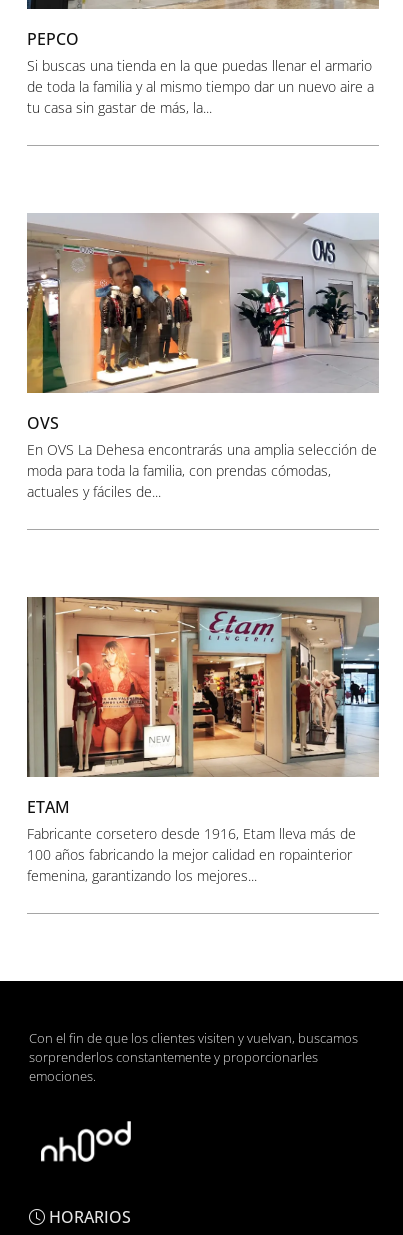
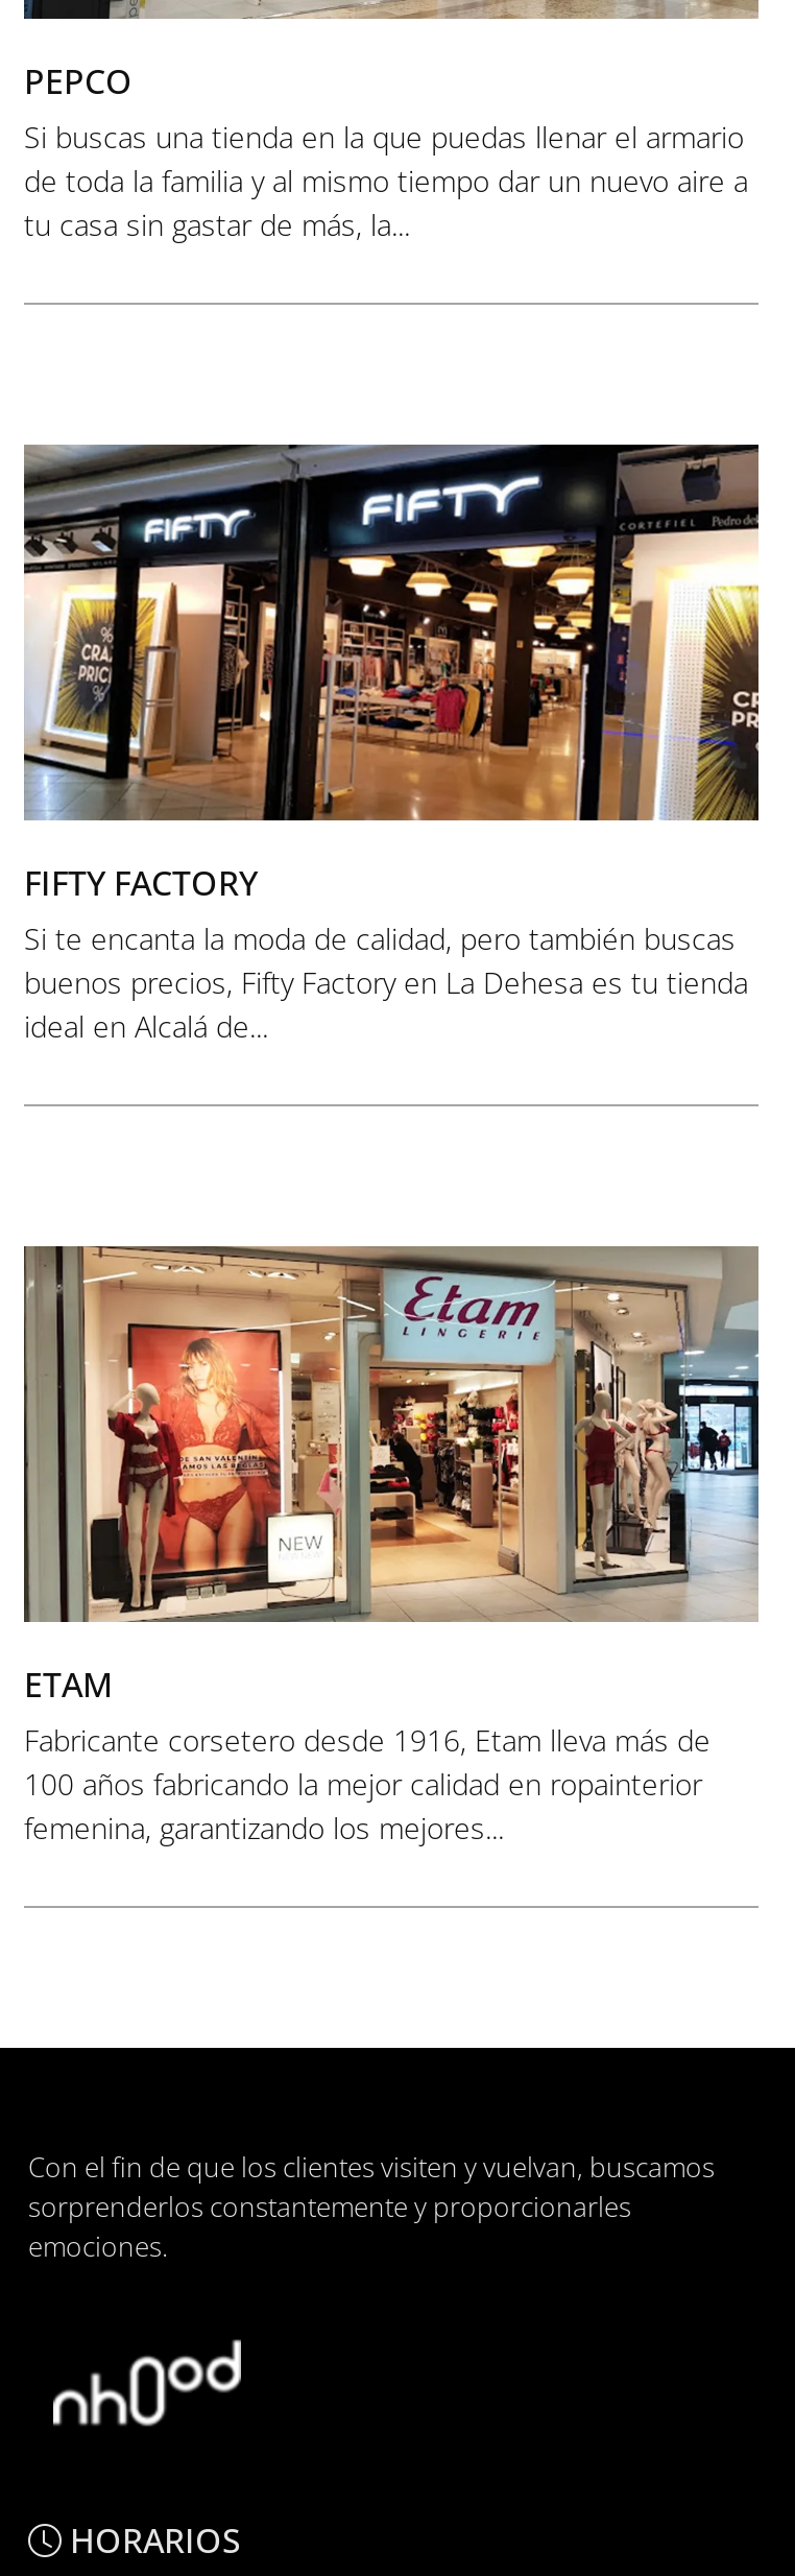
- [image]
- OVS
- En OVS La Dehesa encontrarás una amplia selección de
- moda para toda la familia, con prendas cómodas,
- actuales y fáciles de...
+ [image]
+ FIFTY FACTORY
+ Si te encanta la moda de calidad, pero también buscas
+ buenos precios, Fifty Factory en La Dehesa es tu tienda
+ ideal en Alcalá de...
